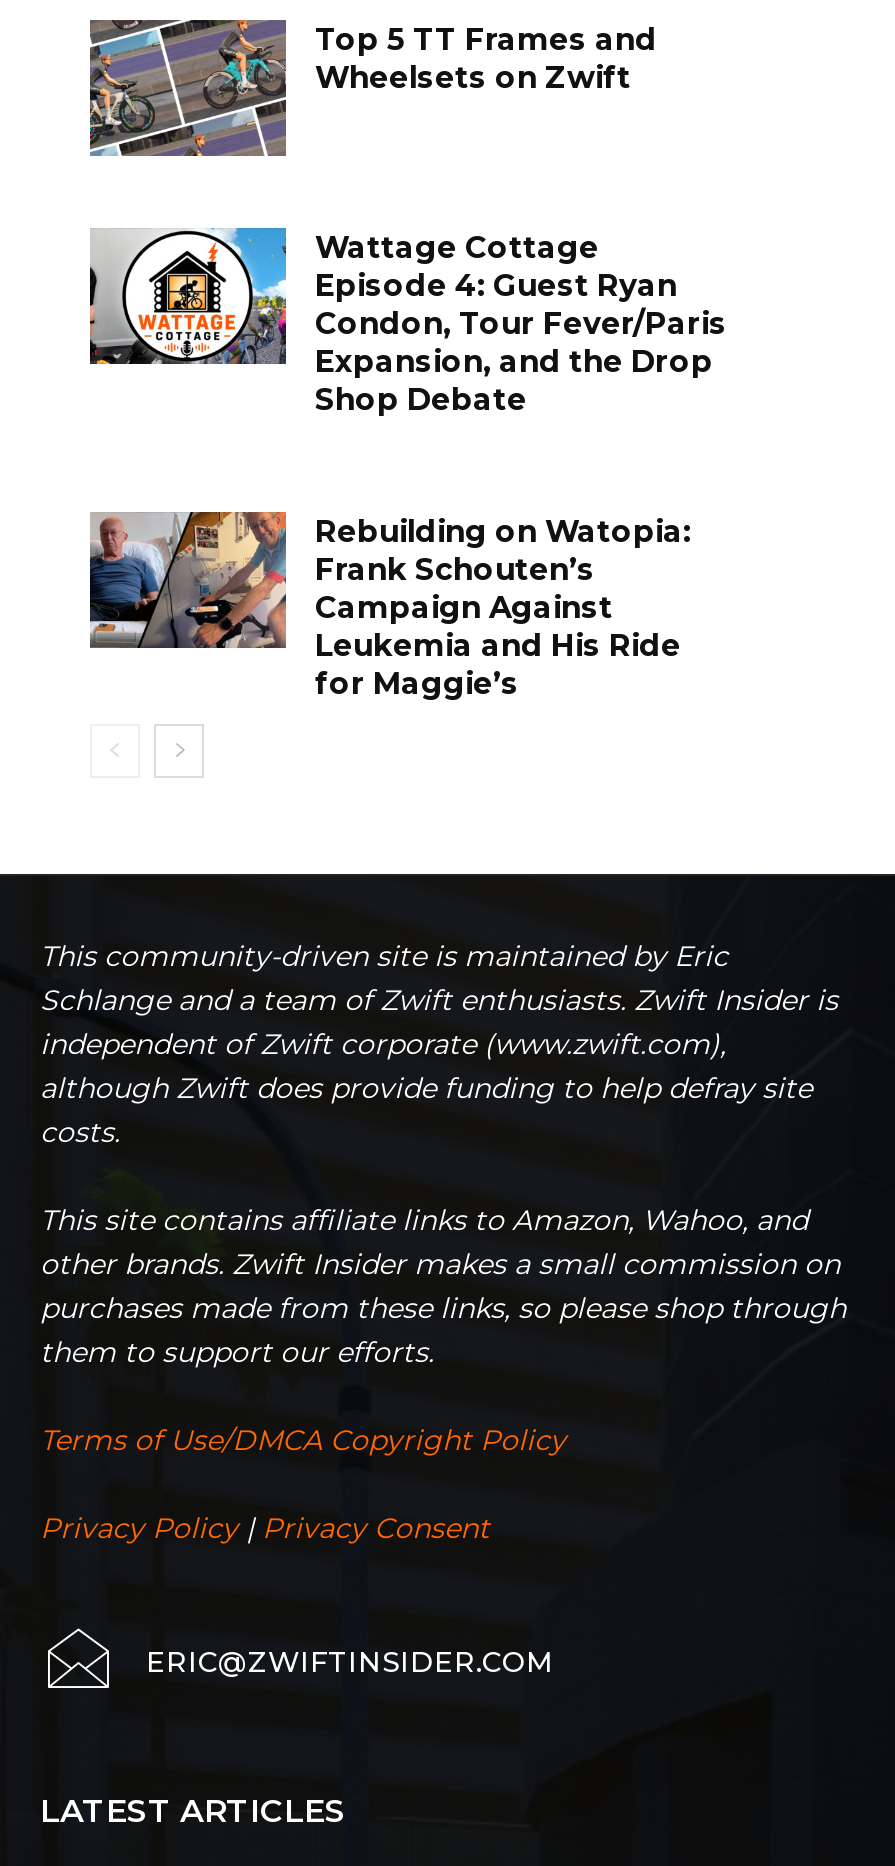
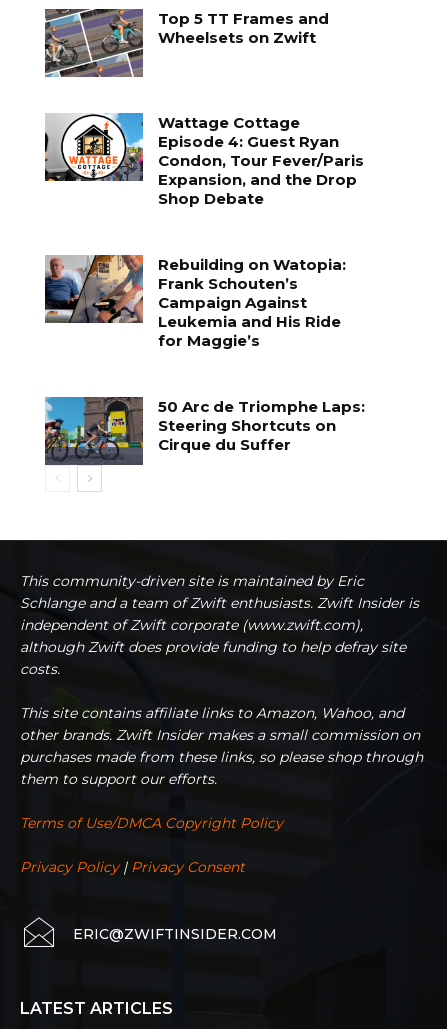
+ [image]
+ 50 Arc de Triomphe Laps:
+ Steering Shortcuts on
+ Cirque du Suffer
